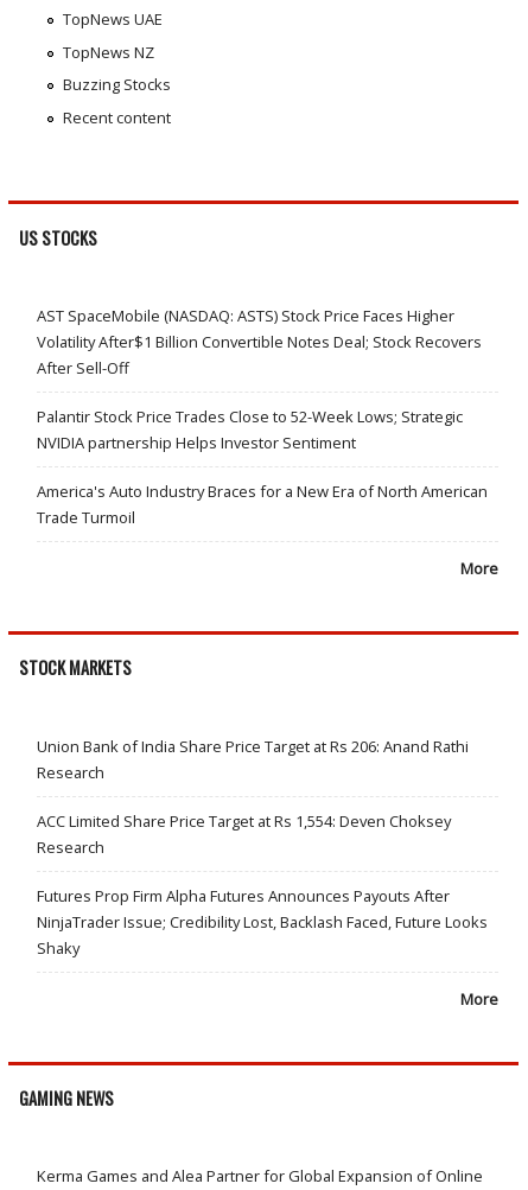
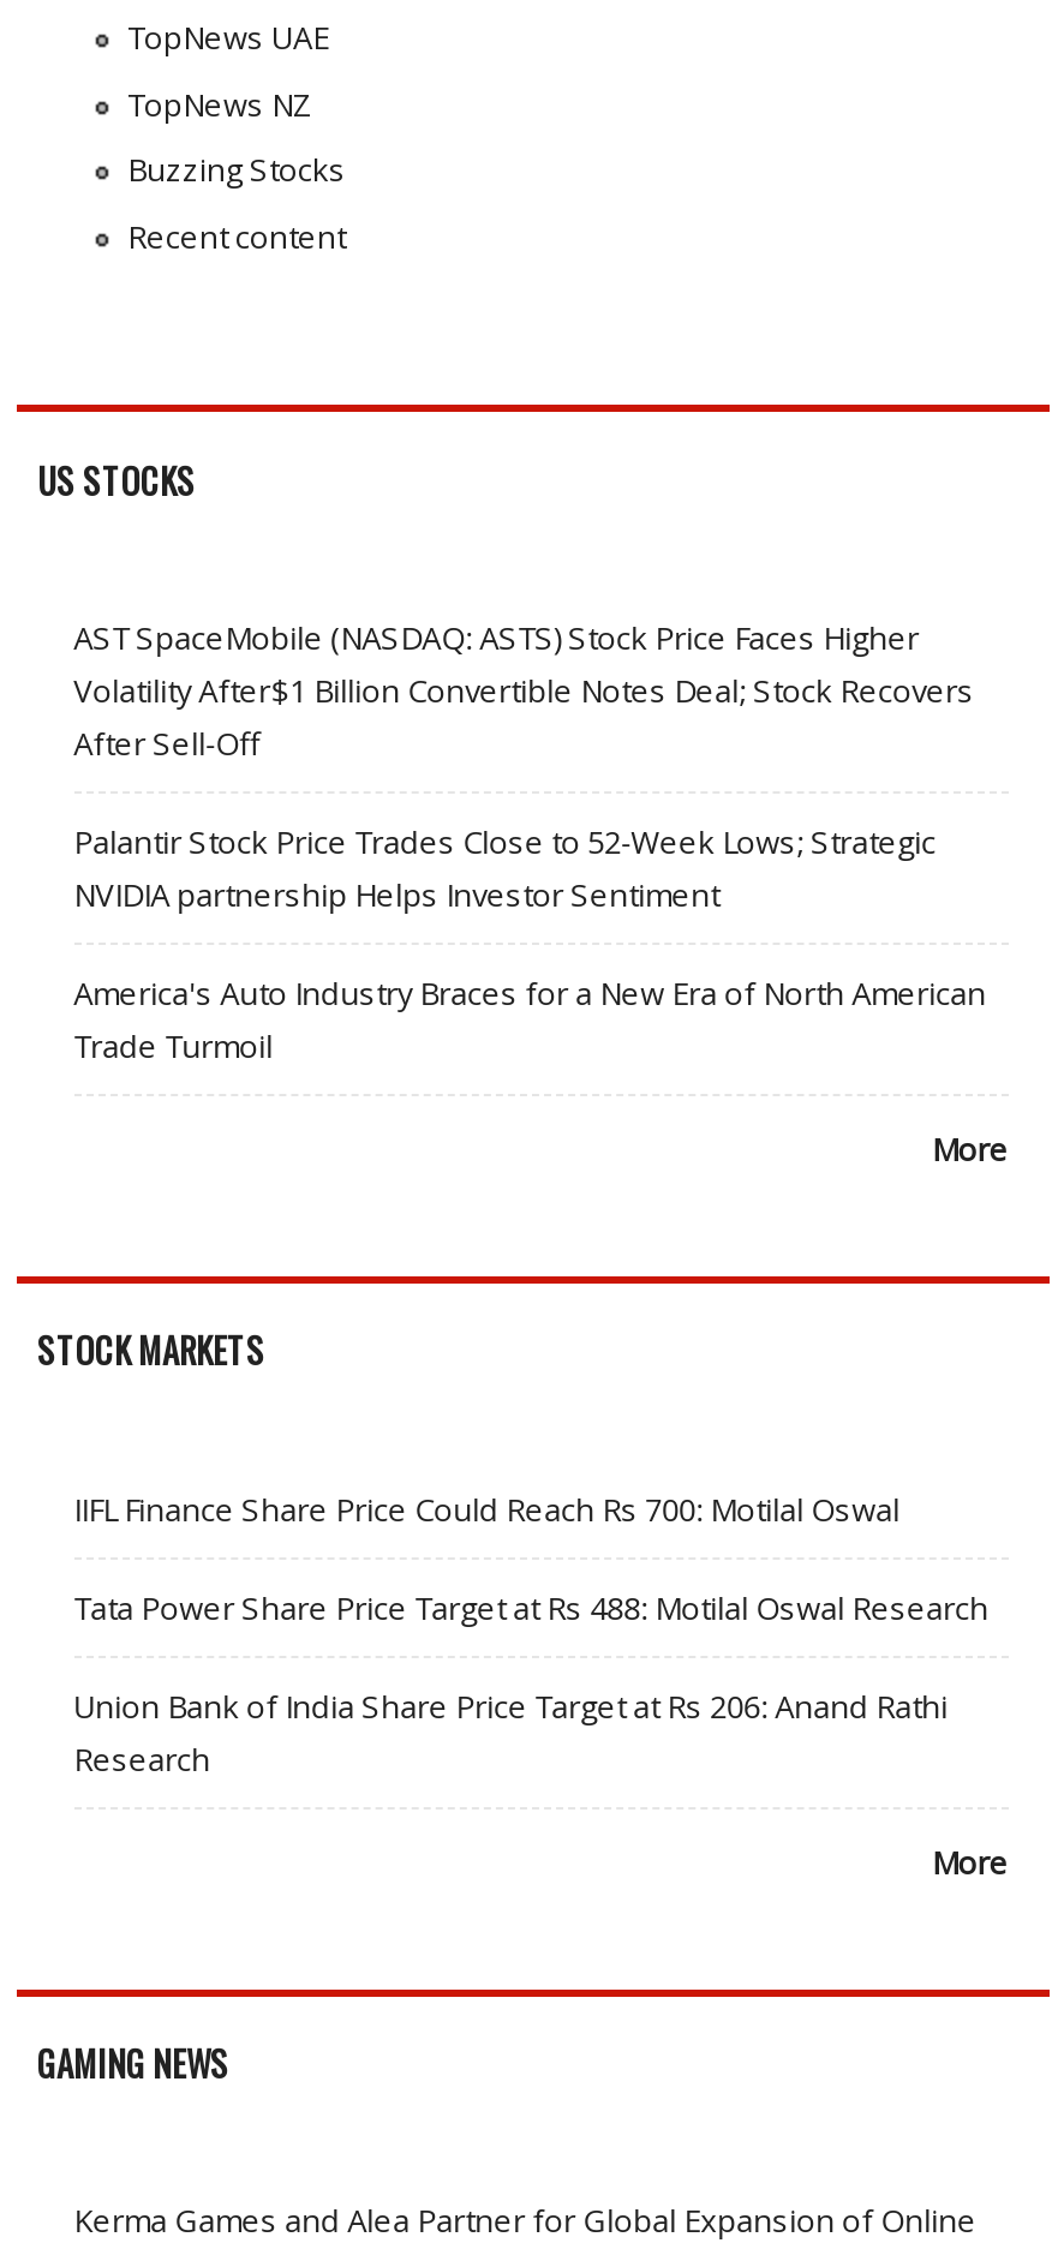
+ IIFL Finance Share Price Could Reach Rs 700: Motilal Oswal
+ Tata Power Share Price Target at Rs 488: Motilal Oswal Research

moved down: Union Bank of India Share Price Target at Rs 206: Anand Rathi | Research

- ACC Limited Share Price Target at Rs 1,554: Deven Choksey
- Research
- Futures Prop Firm Alpha Futures Announces Payouts After
- NinjaTrader Issue; Credibility Lost, Backlash Faced, Future Looks
- Shaky
